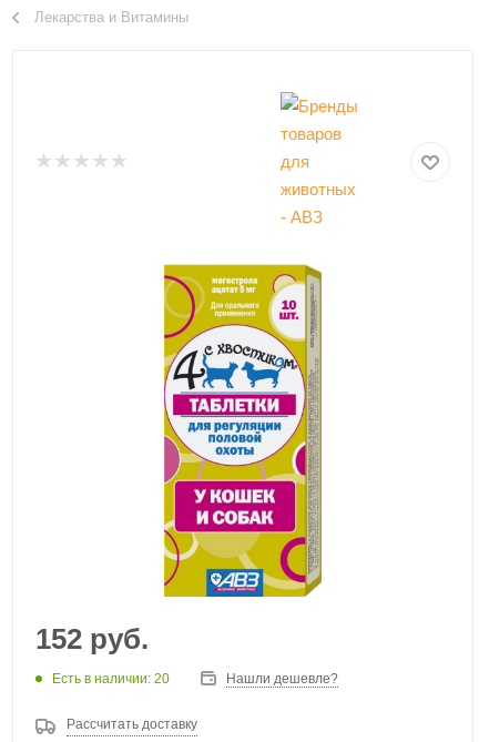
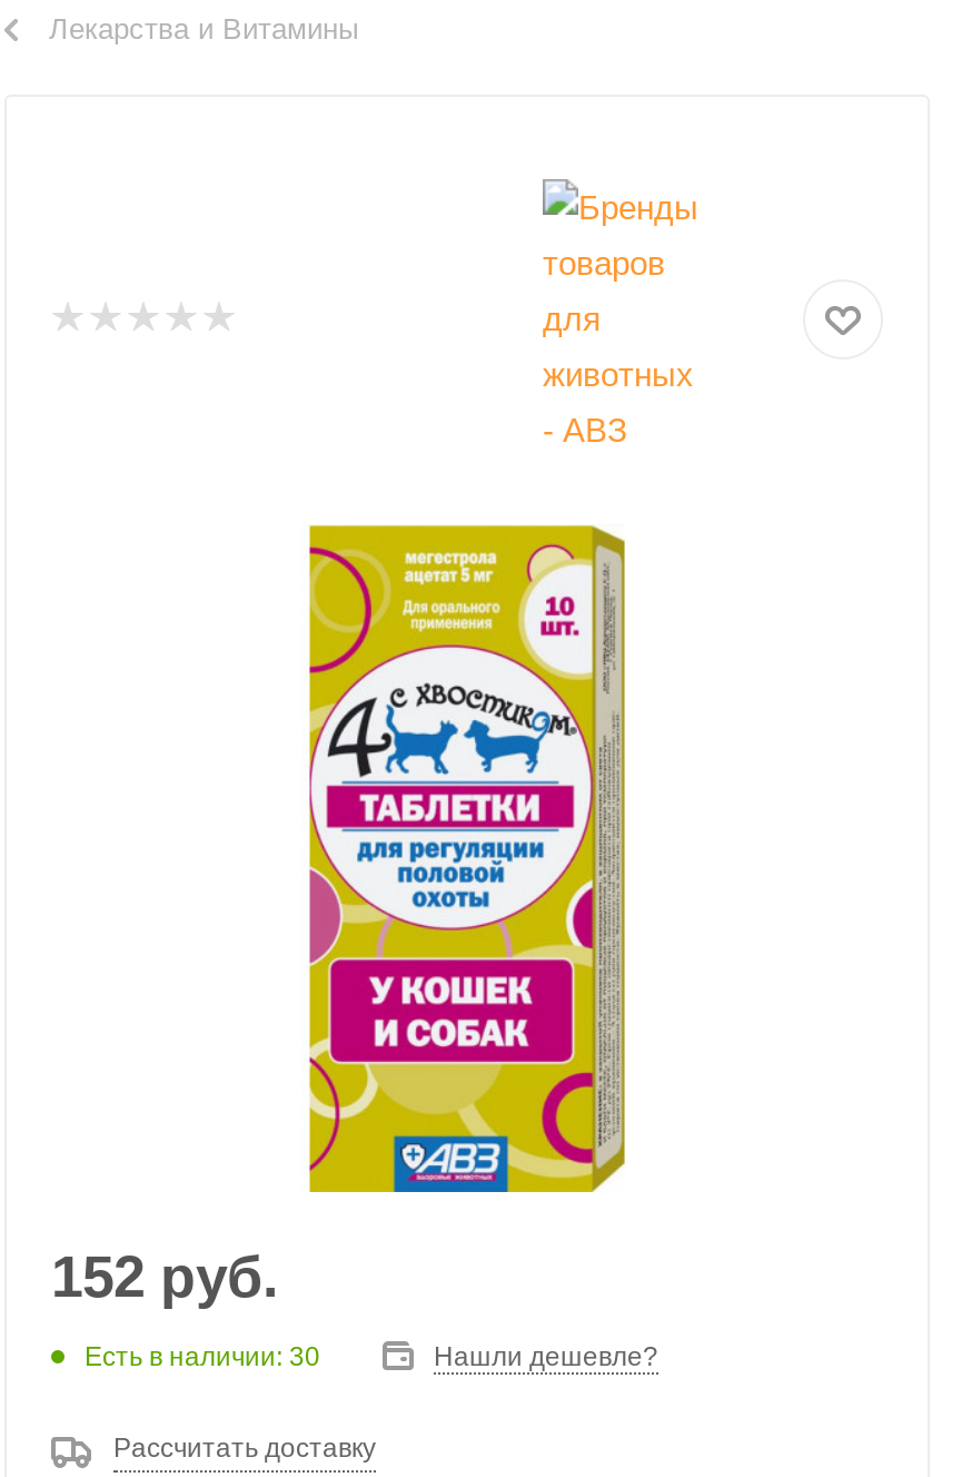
- Есть в наличии: 20
+ Есть в наличии: 30
